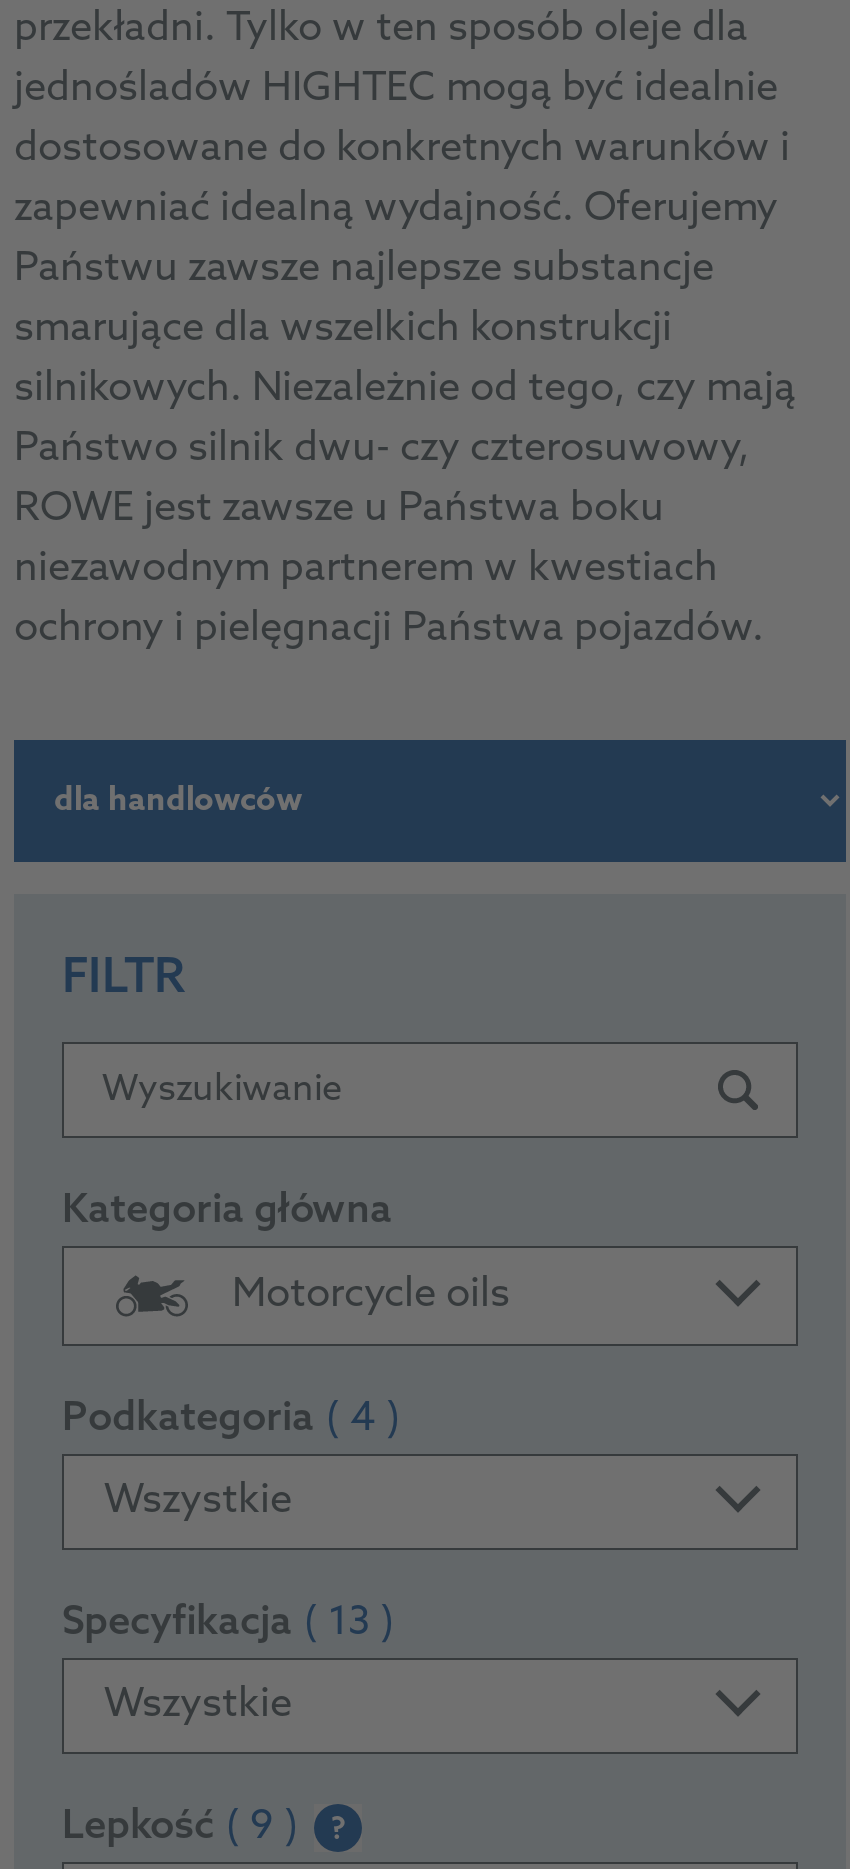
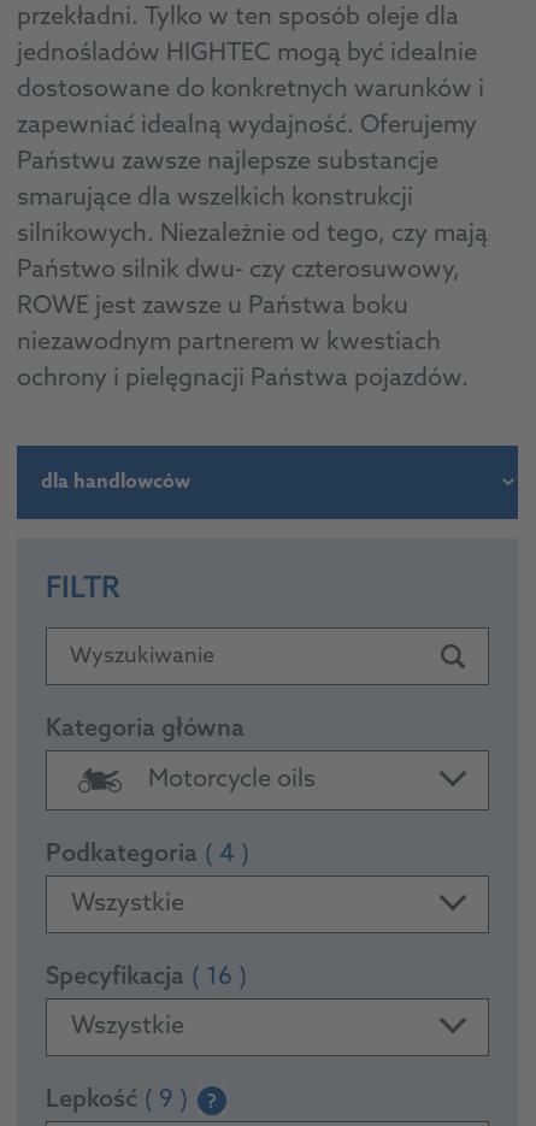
- Specyfikacja ( 13 )
+ Specyfikacja ( 16 )
